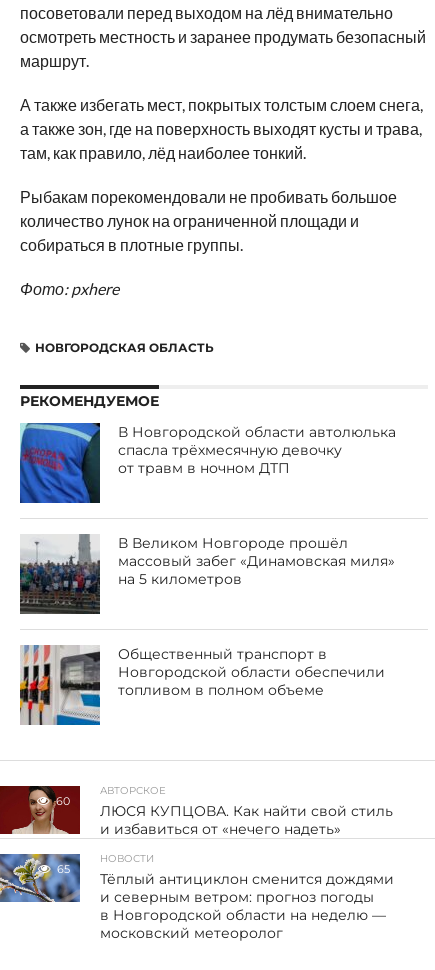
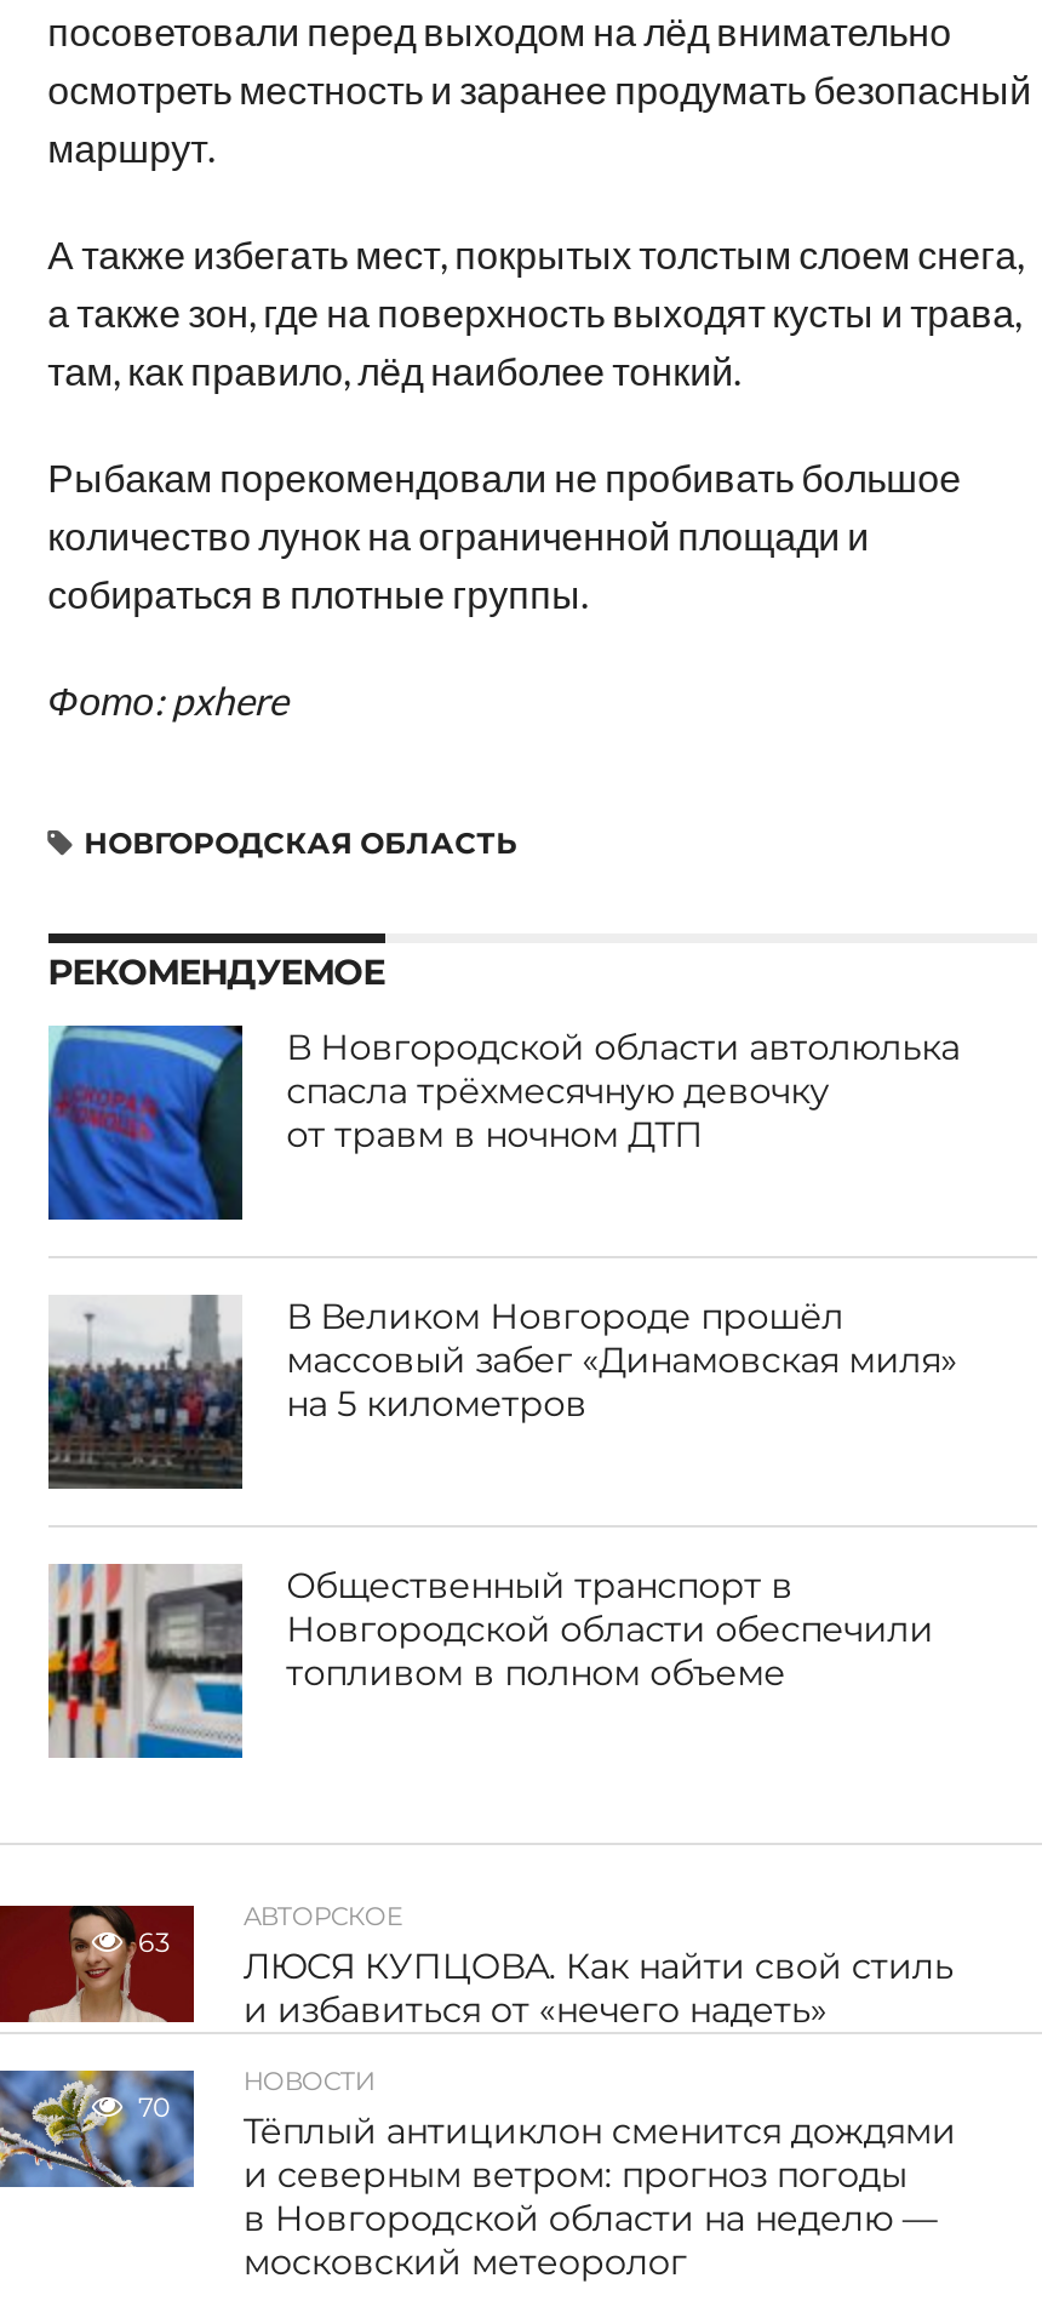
- 60
+ 63

- 65
+ 70
